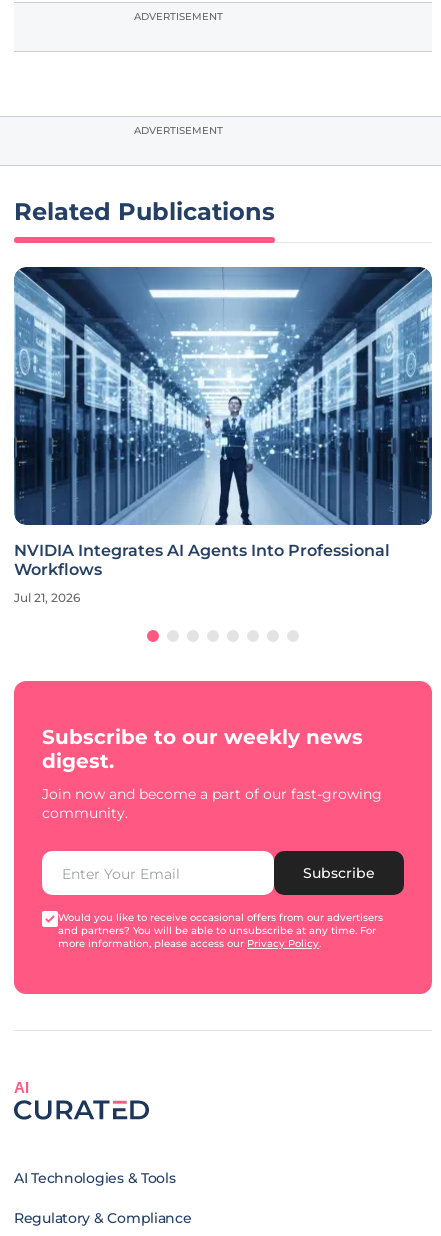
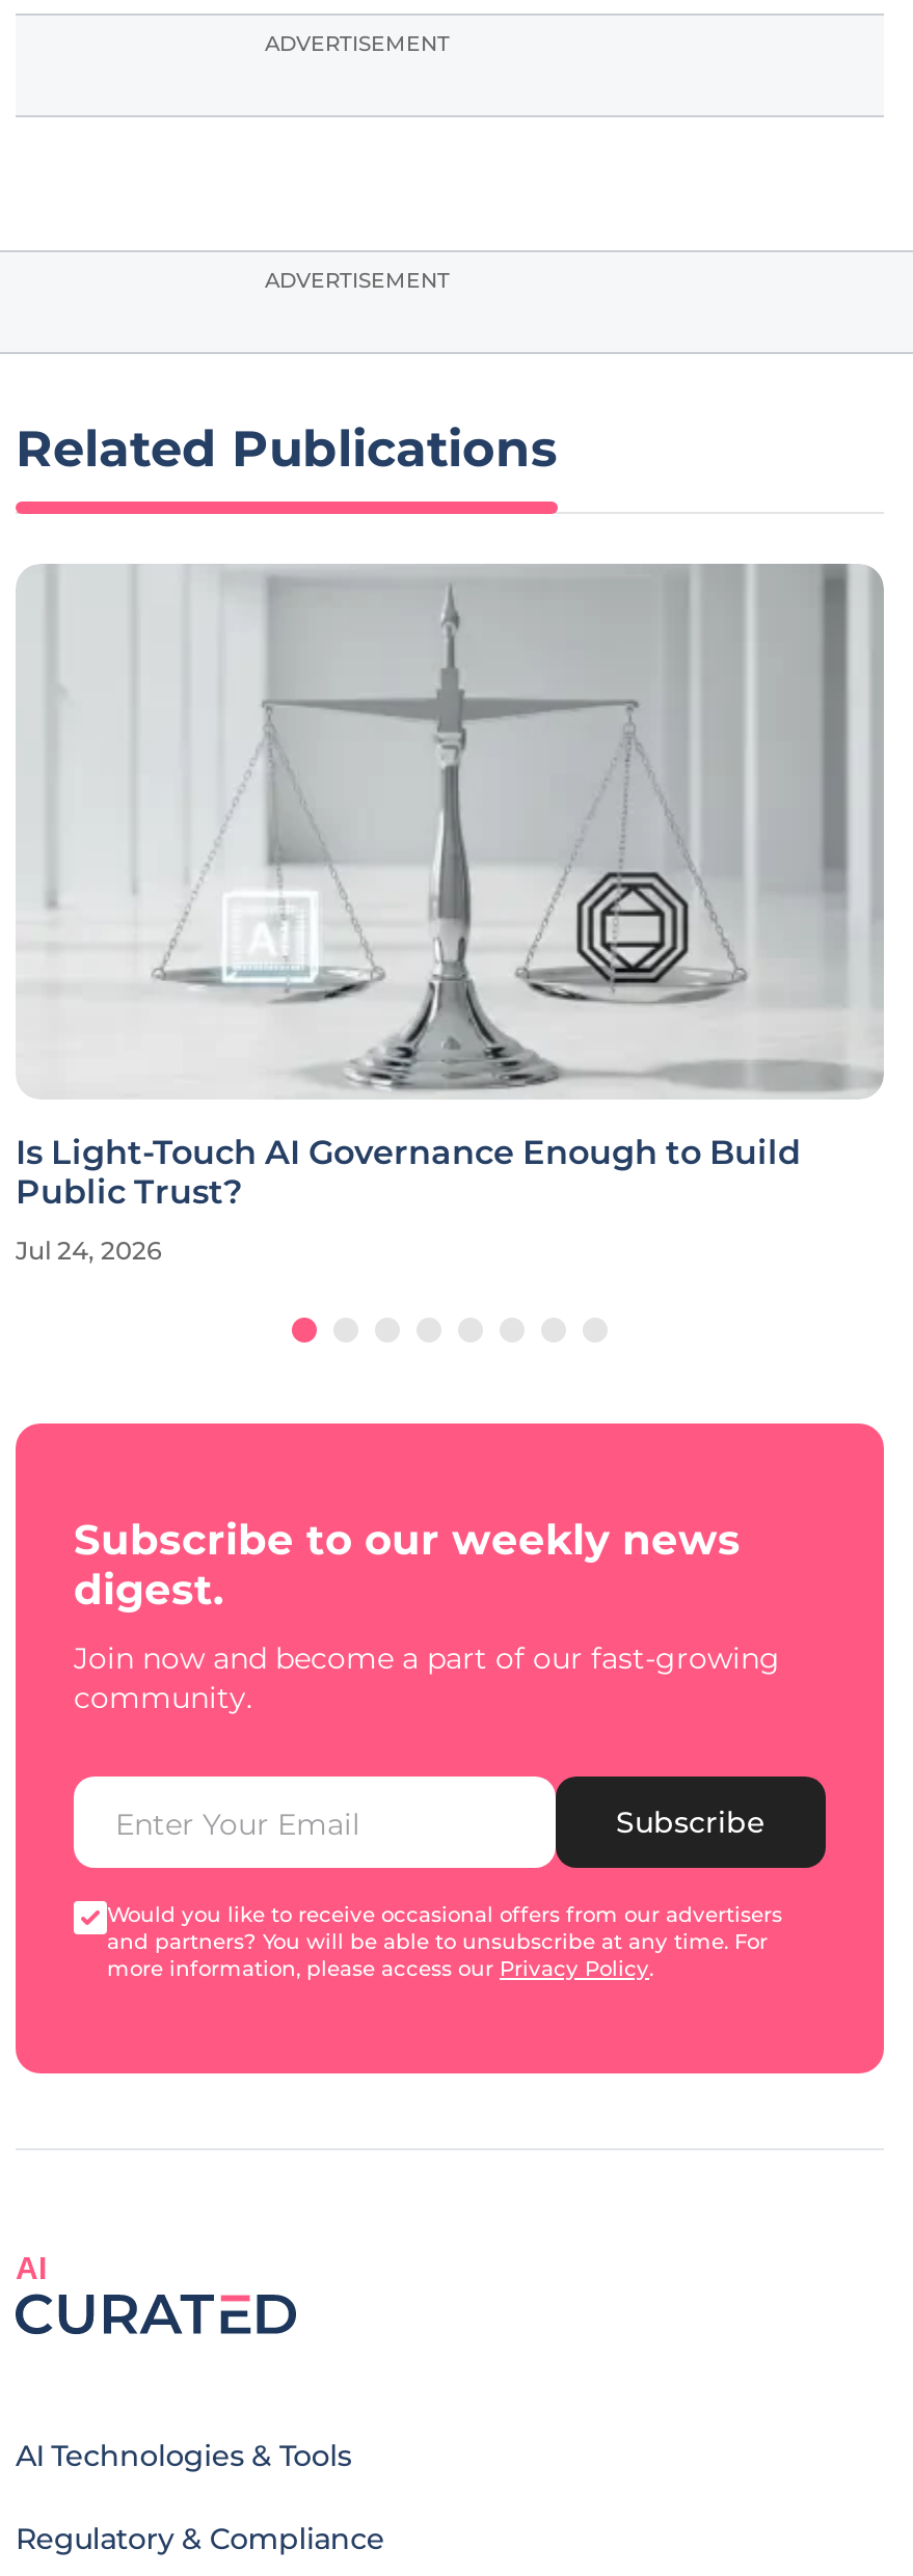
- [image]
- NVIDIA Integrates AI Agents Into Professional
- Workflows
+ [image]
+ Is Light-Touch AI Governance Enough to Build
+ Public Trust?

- Jul 21, 2026
+ Jul 24, 2026
